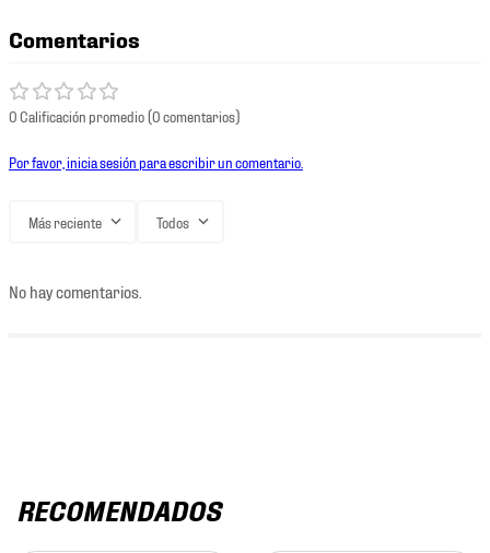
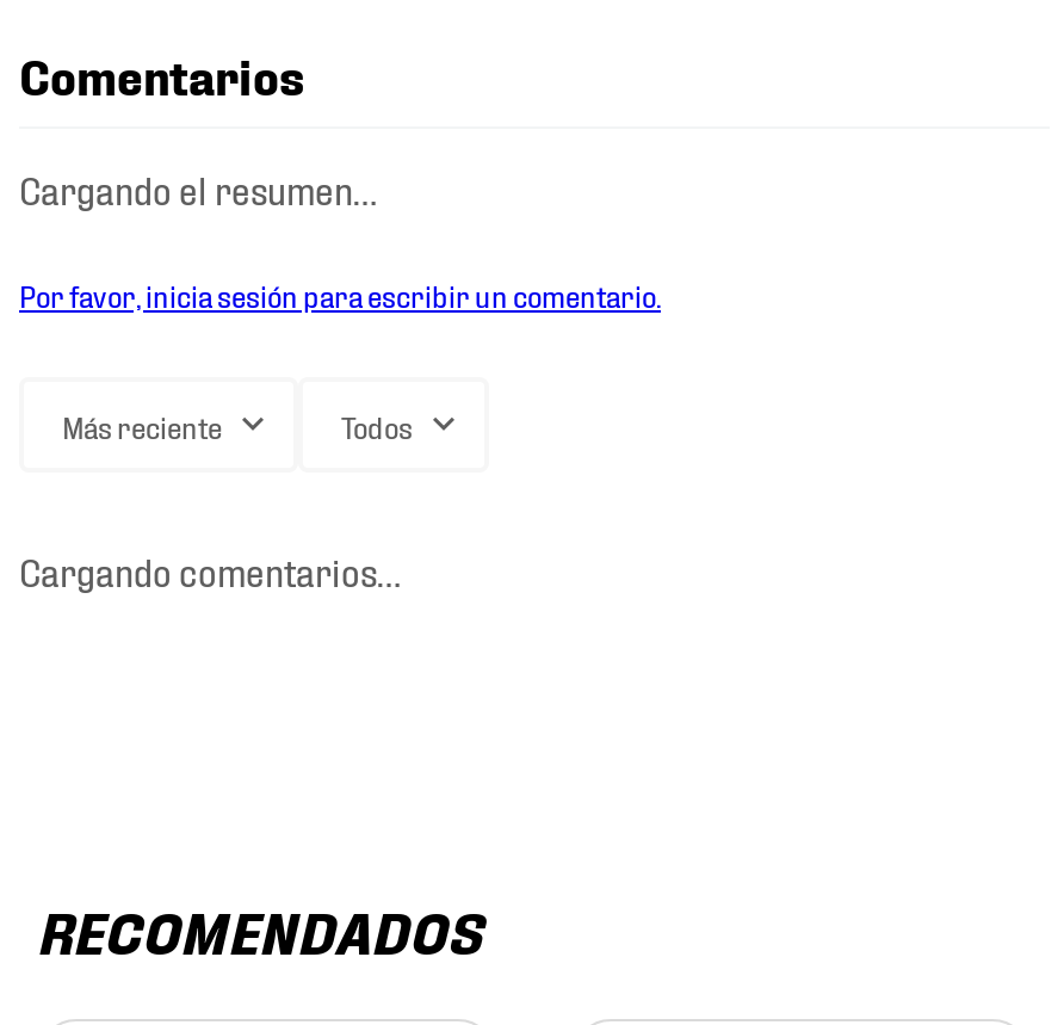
- 0 Calificación promedio (0 comentarios)
+ Cargando el resumen…

- No hay comentarios.
+ Cargando comentarios…
